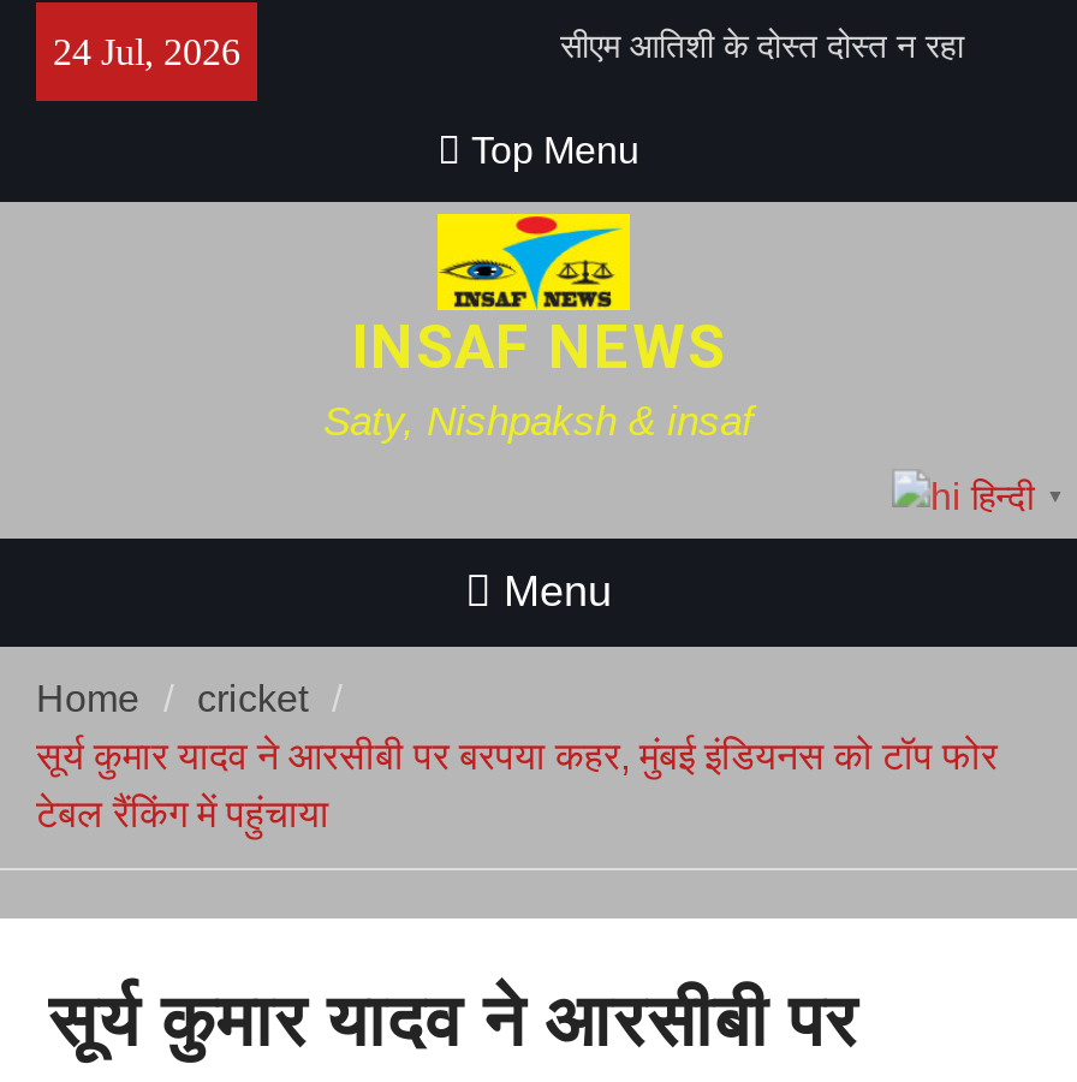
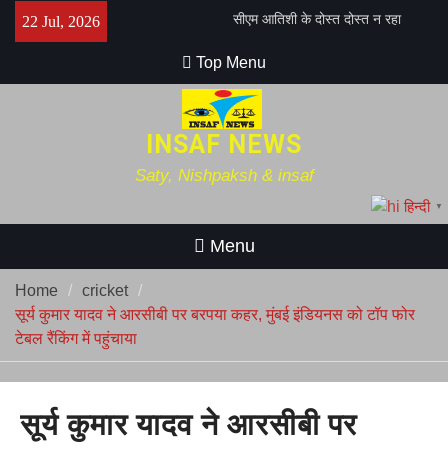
- 24 Jul, 2026
+ 22 Jul, 2026
